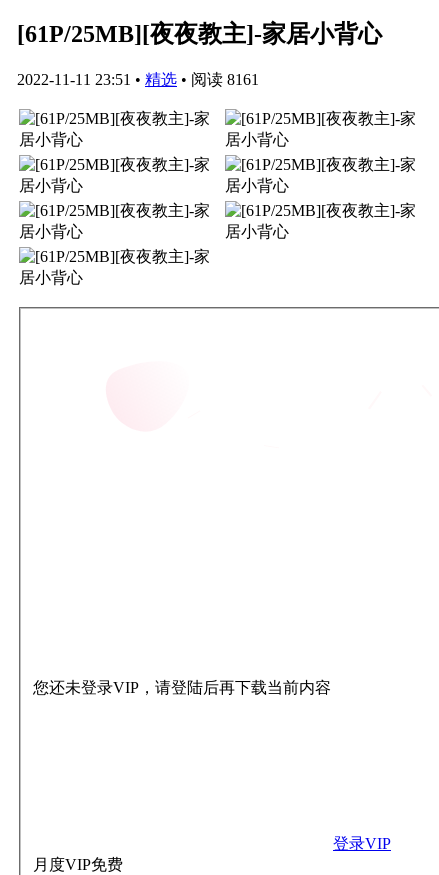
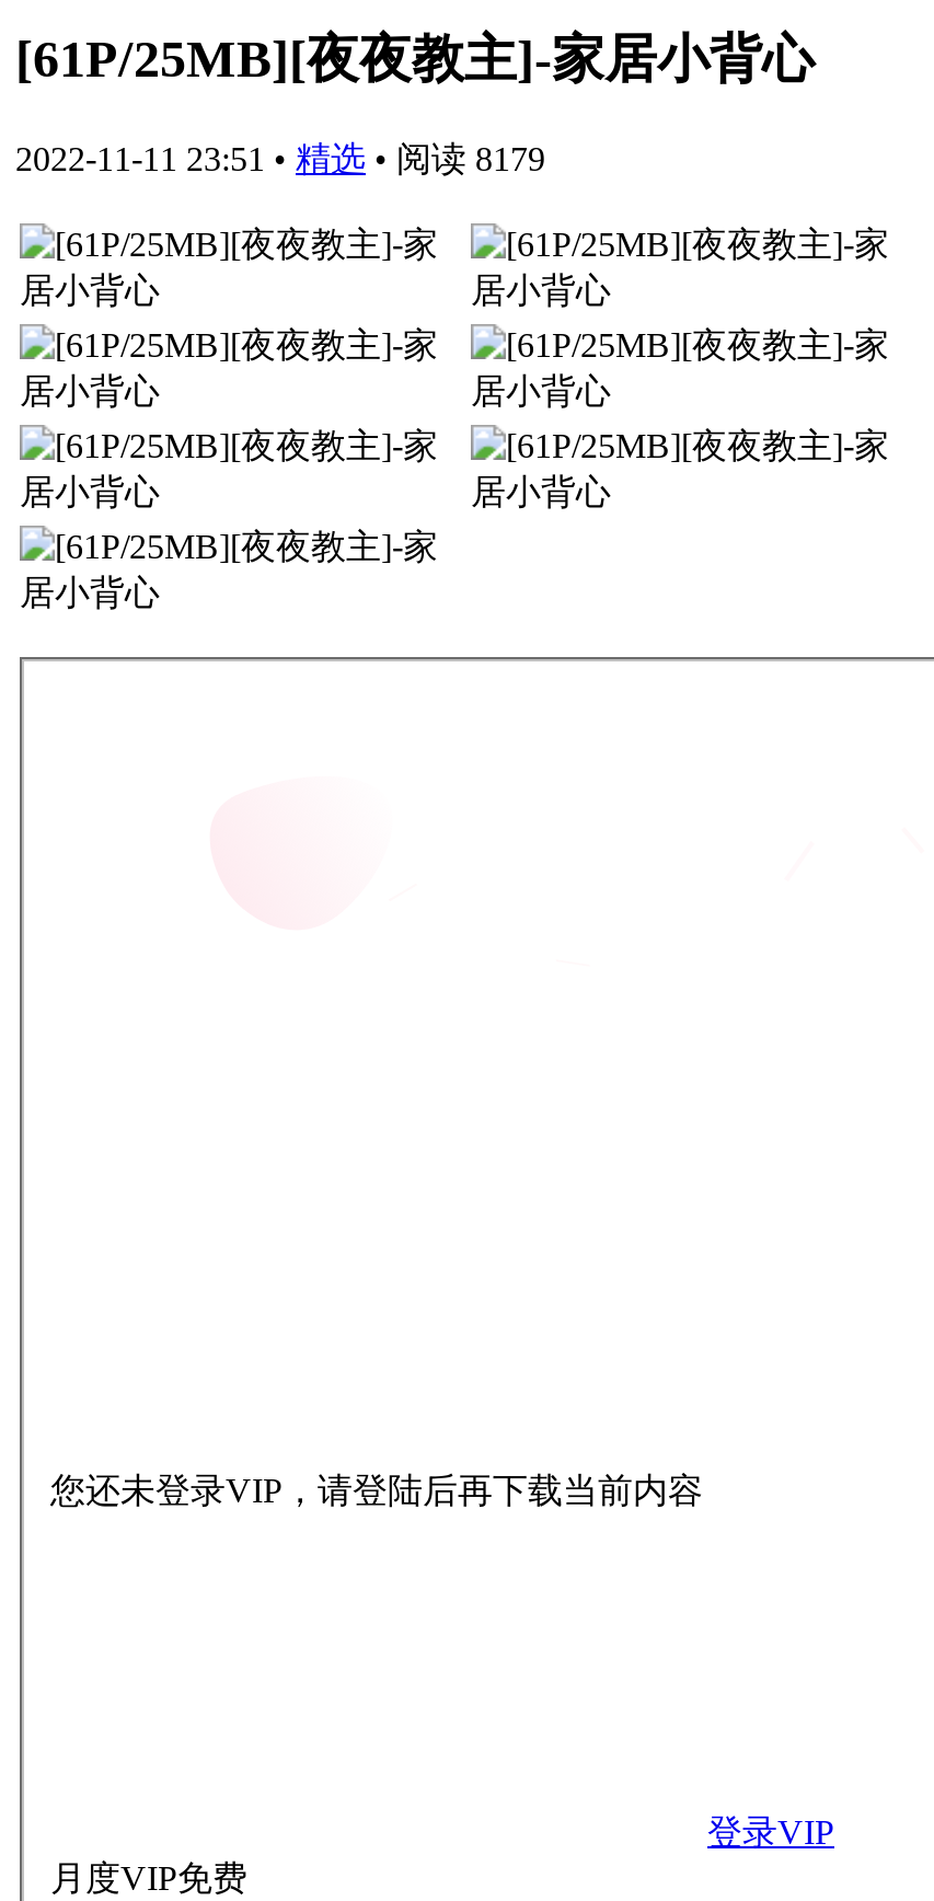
- 2022-11-11 23:51 • 精选 • 阅读 8161
+ 2022-11-11 23:51 • 精选 • 阅读 8179
